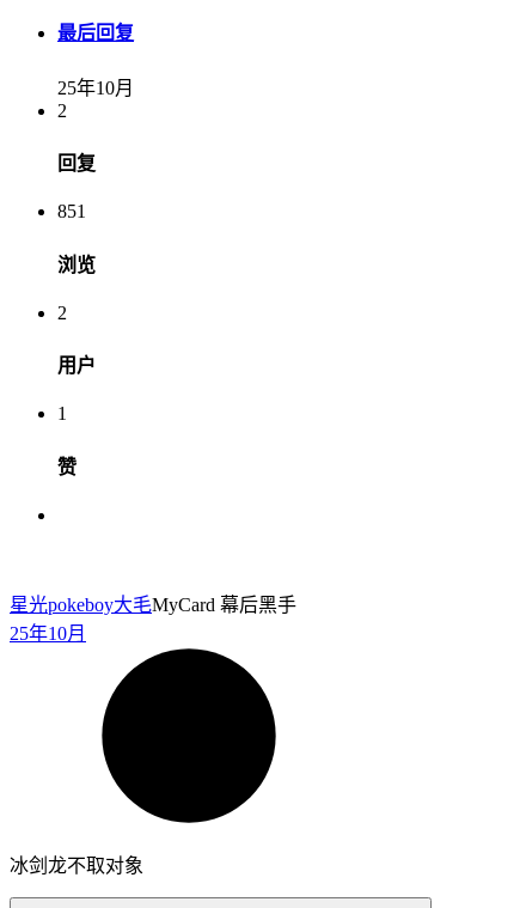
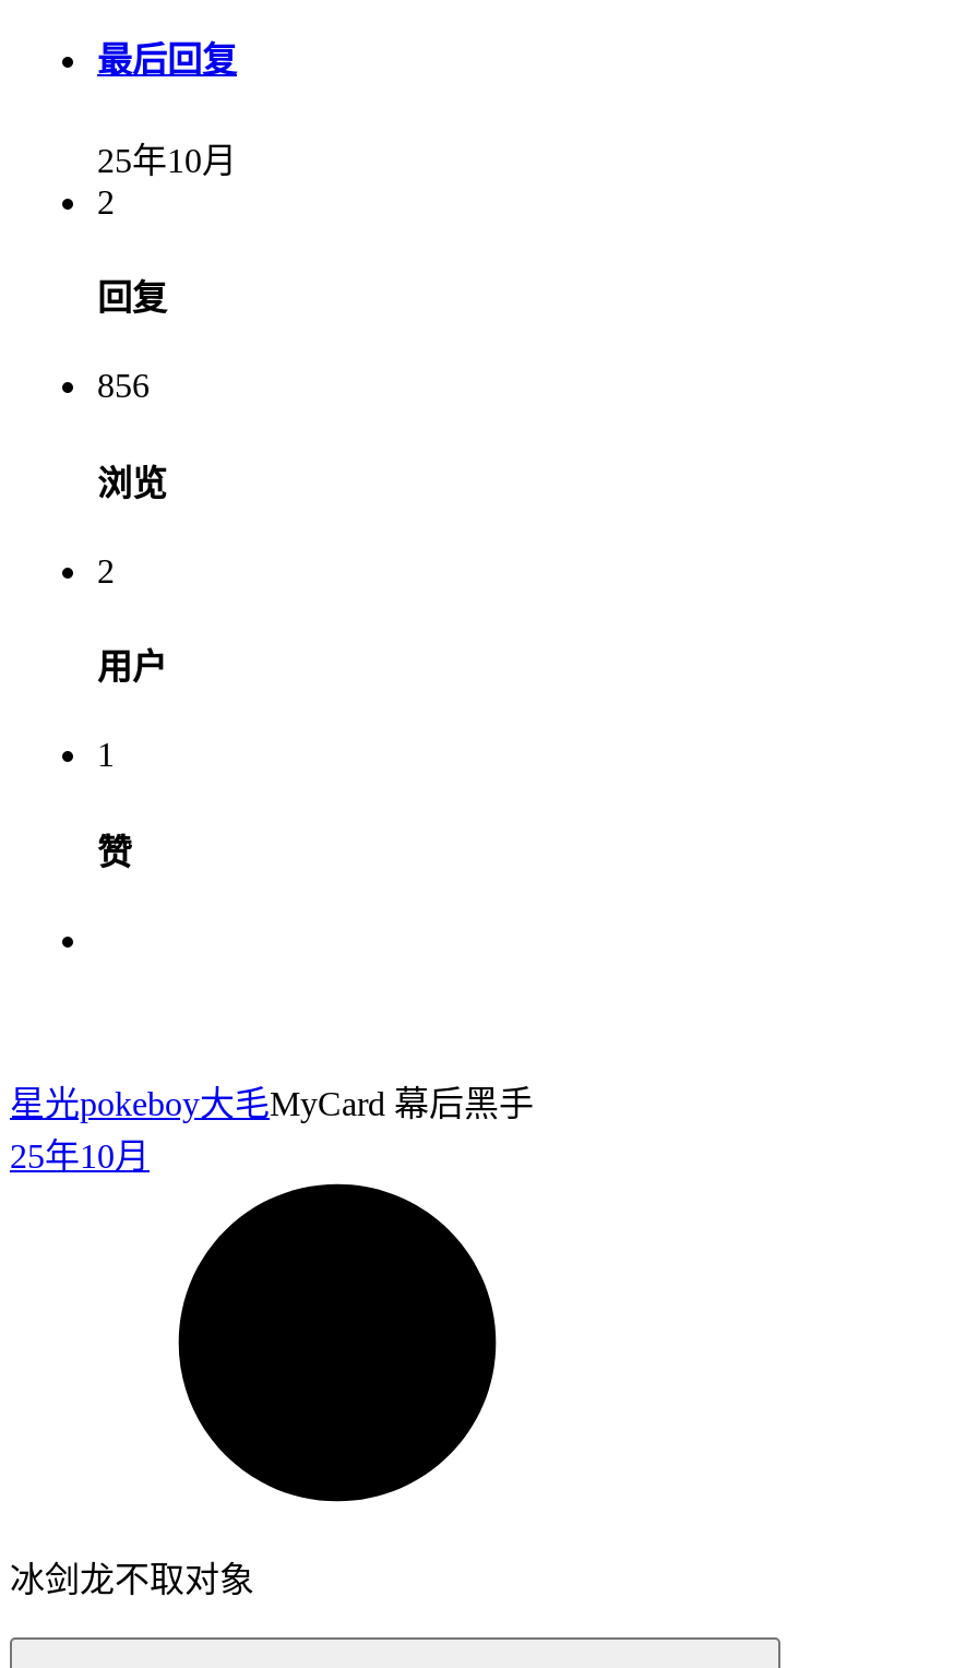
- 851
+ 856
